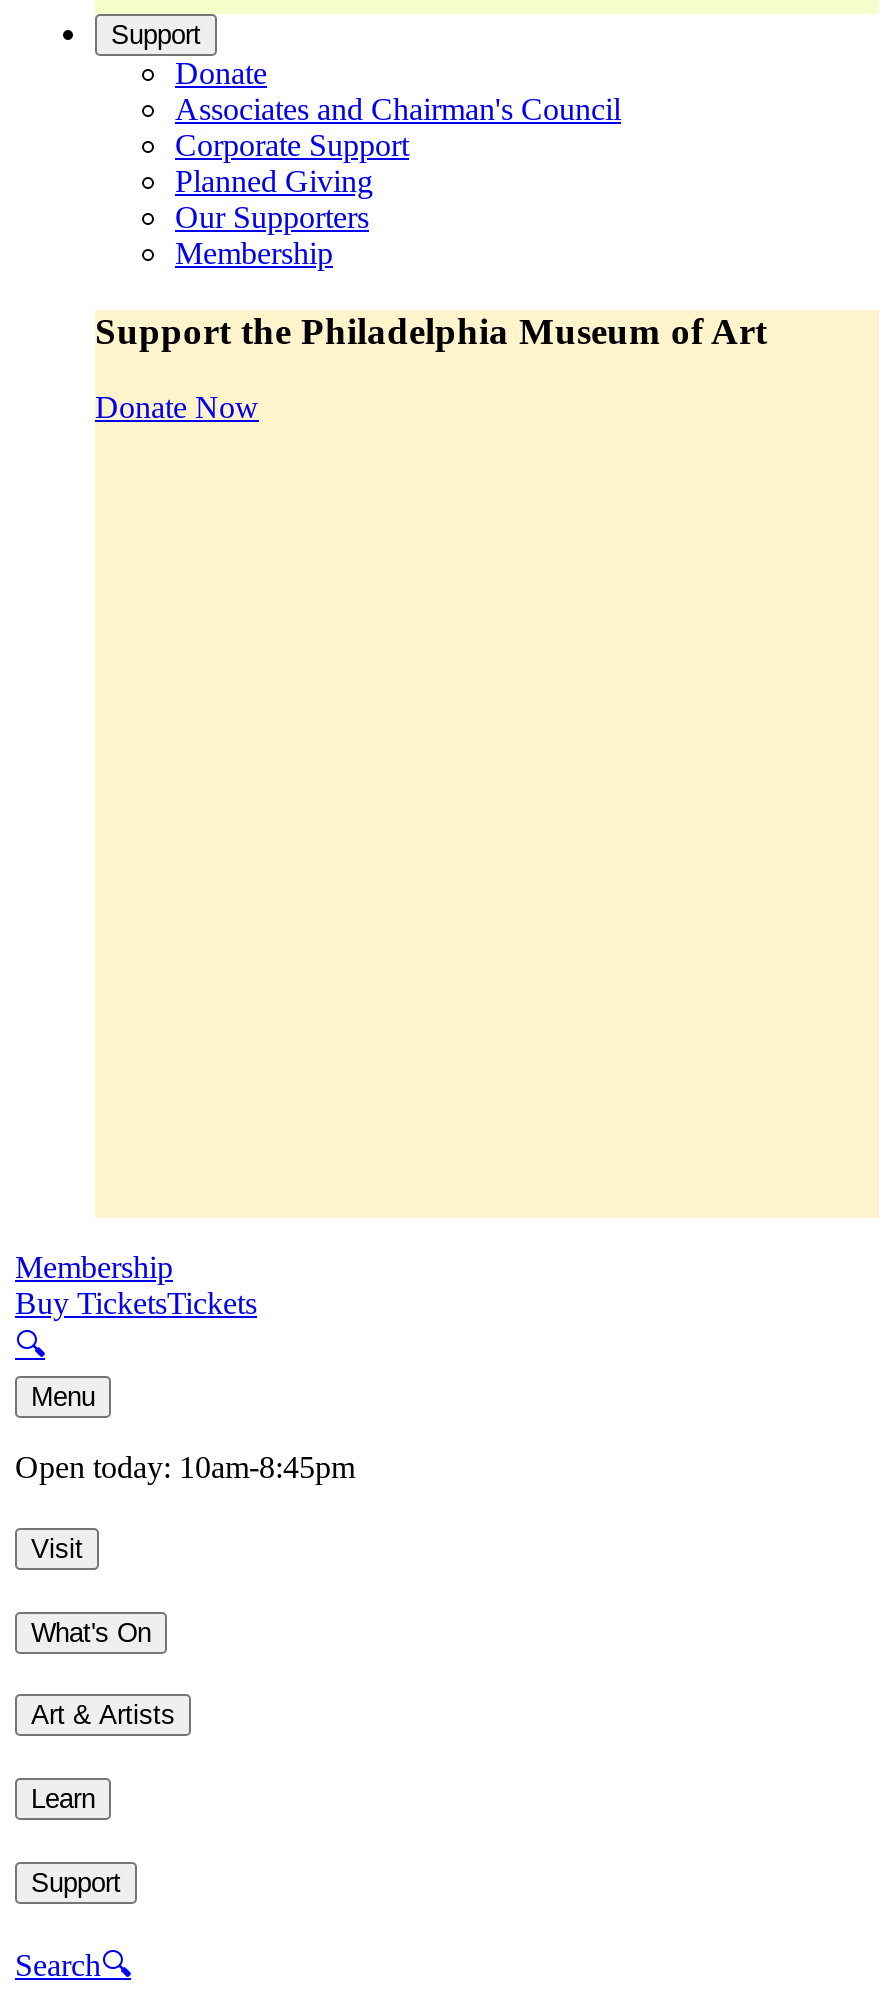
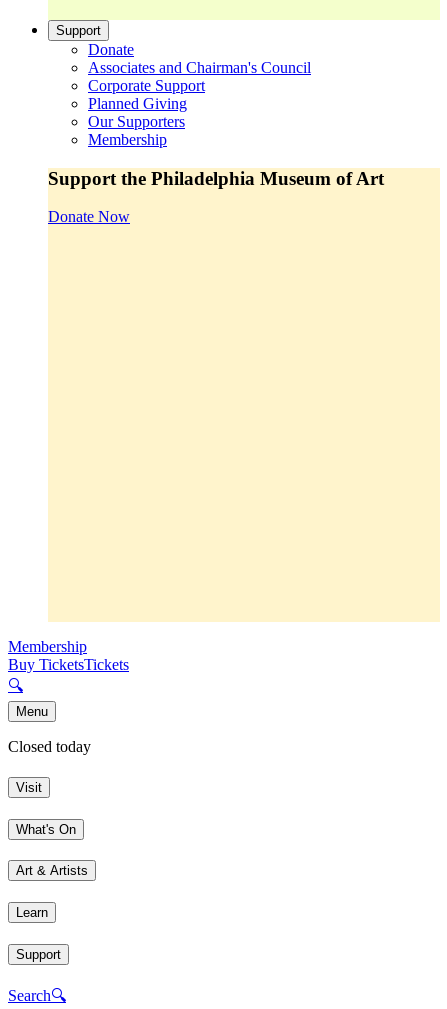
- Open today: 10am-8:45pm
+ Closed today
